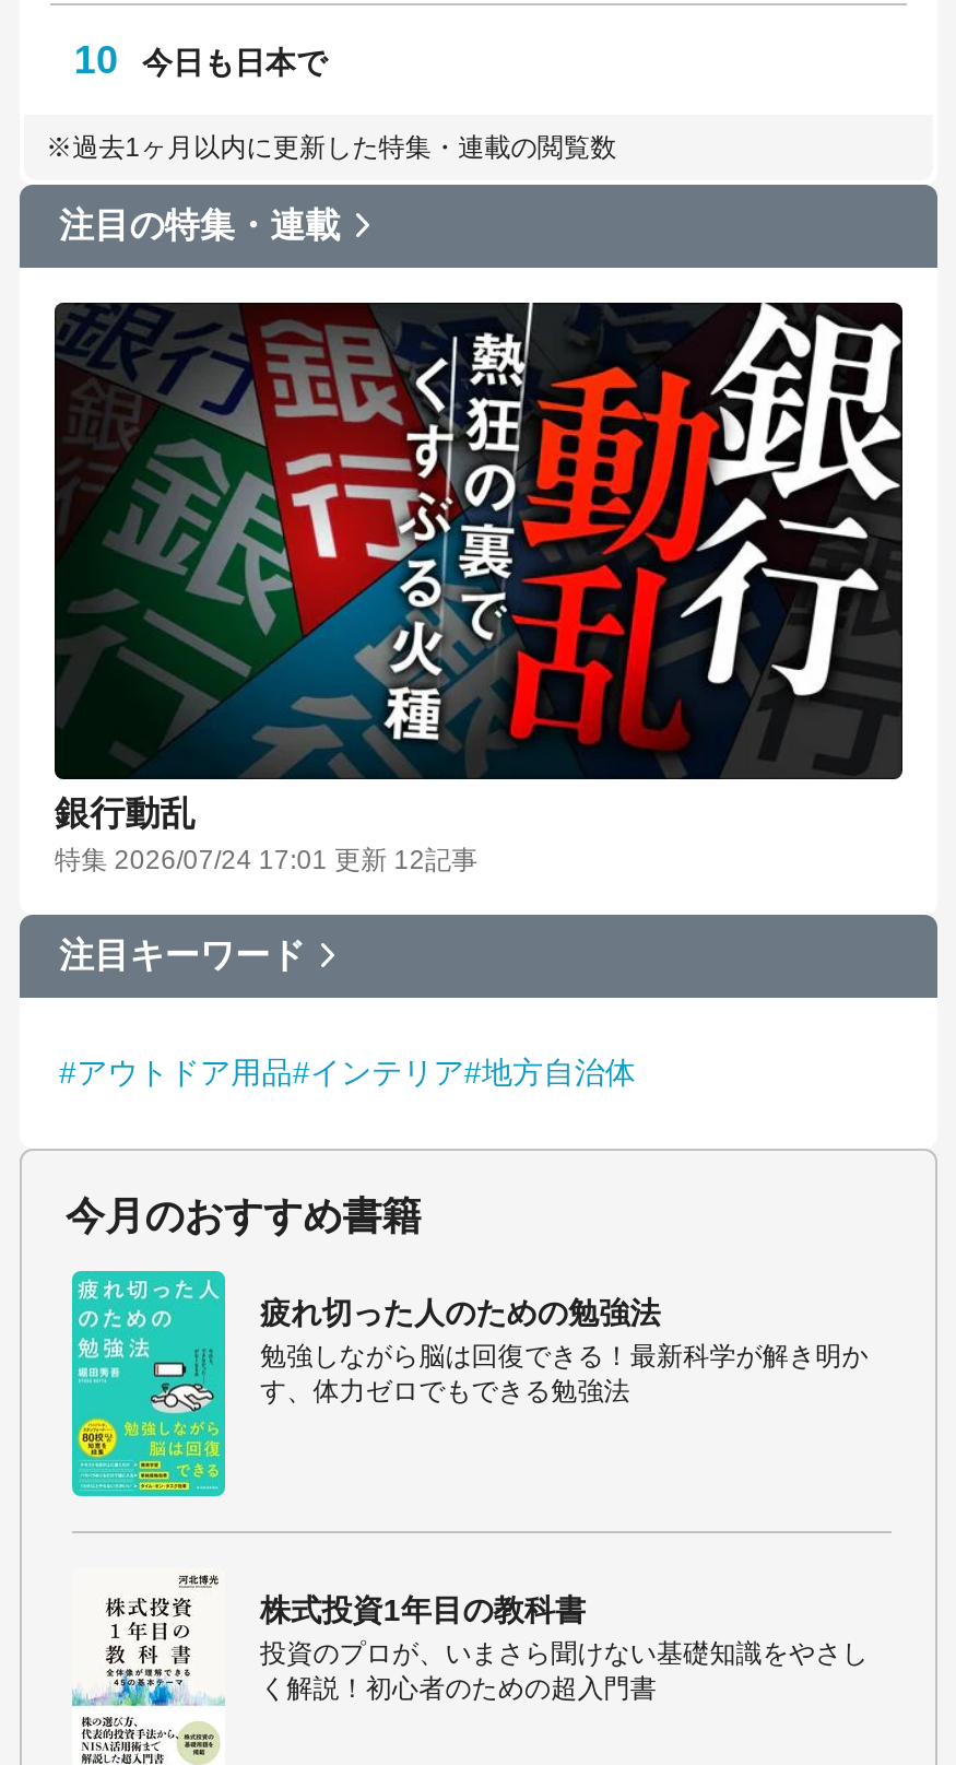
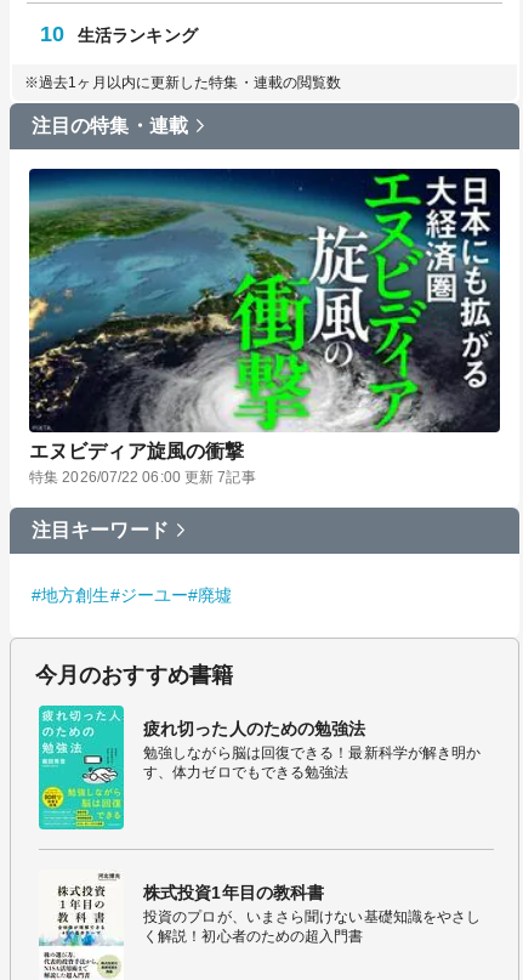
- 今日も日本で
+ 生活ランキング

- [image]
- 銀行動乱
- 特集 2026/07/24 17:01 更新 12記事
+ [image]
+ エヌビディア旋風の衝撃
+ 特集 2026/07/22 06:00 更新 7記事

- #アウトドア用品#インテリア#地方自治体
+ #地方創生#ジーユー#廃墟
